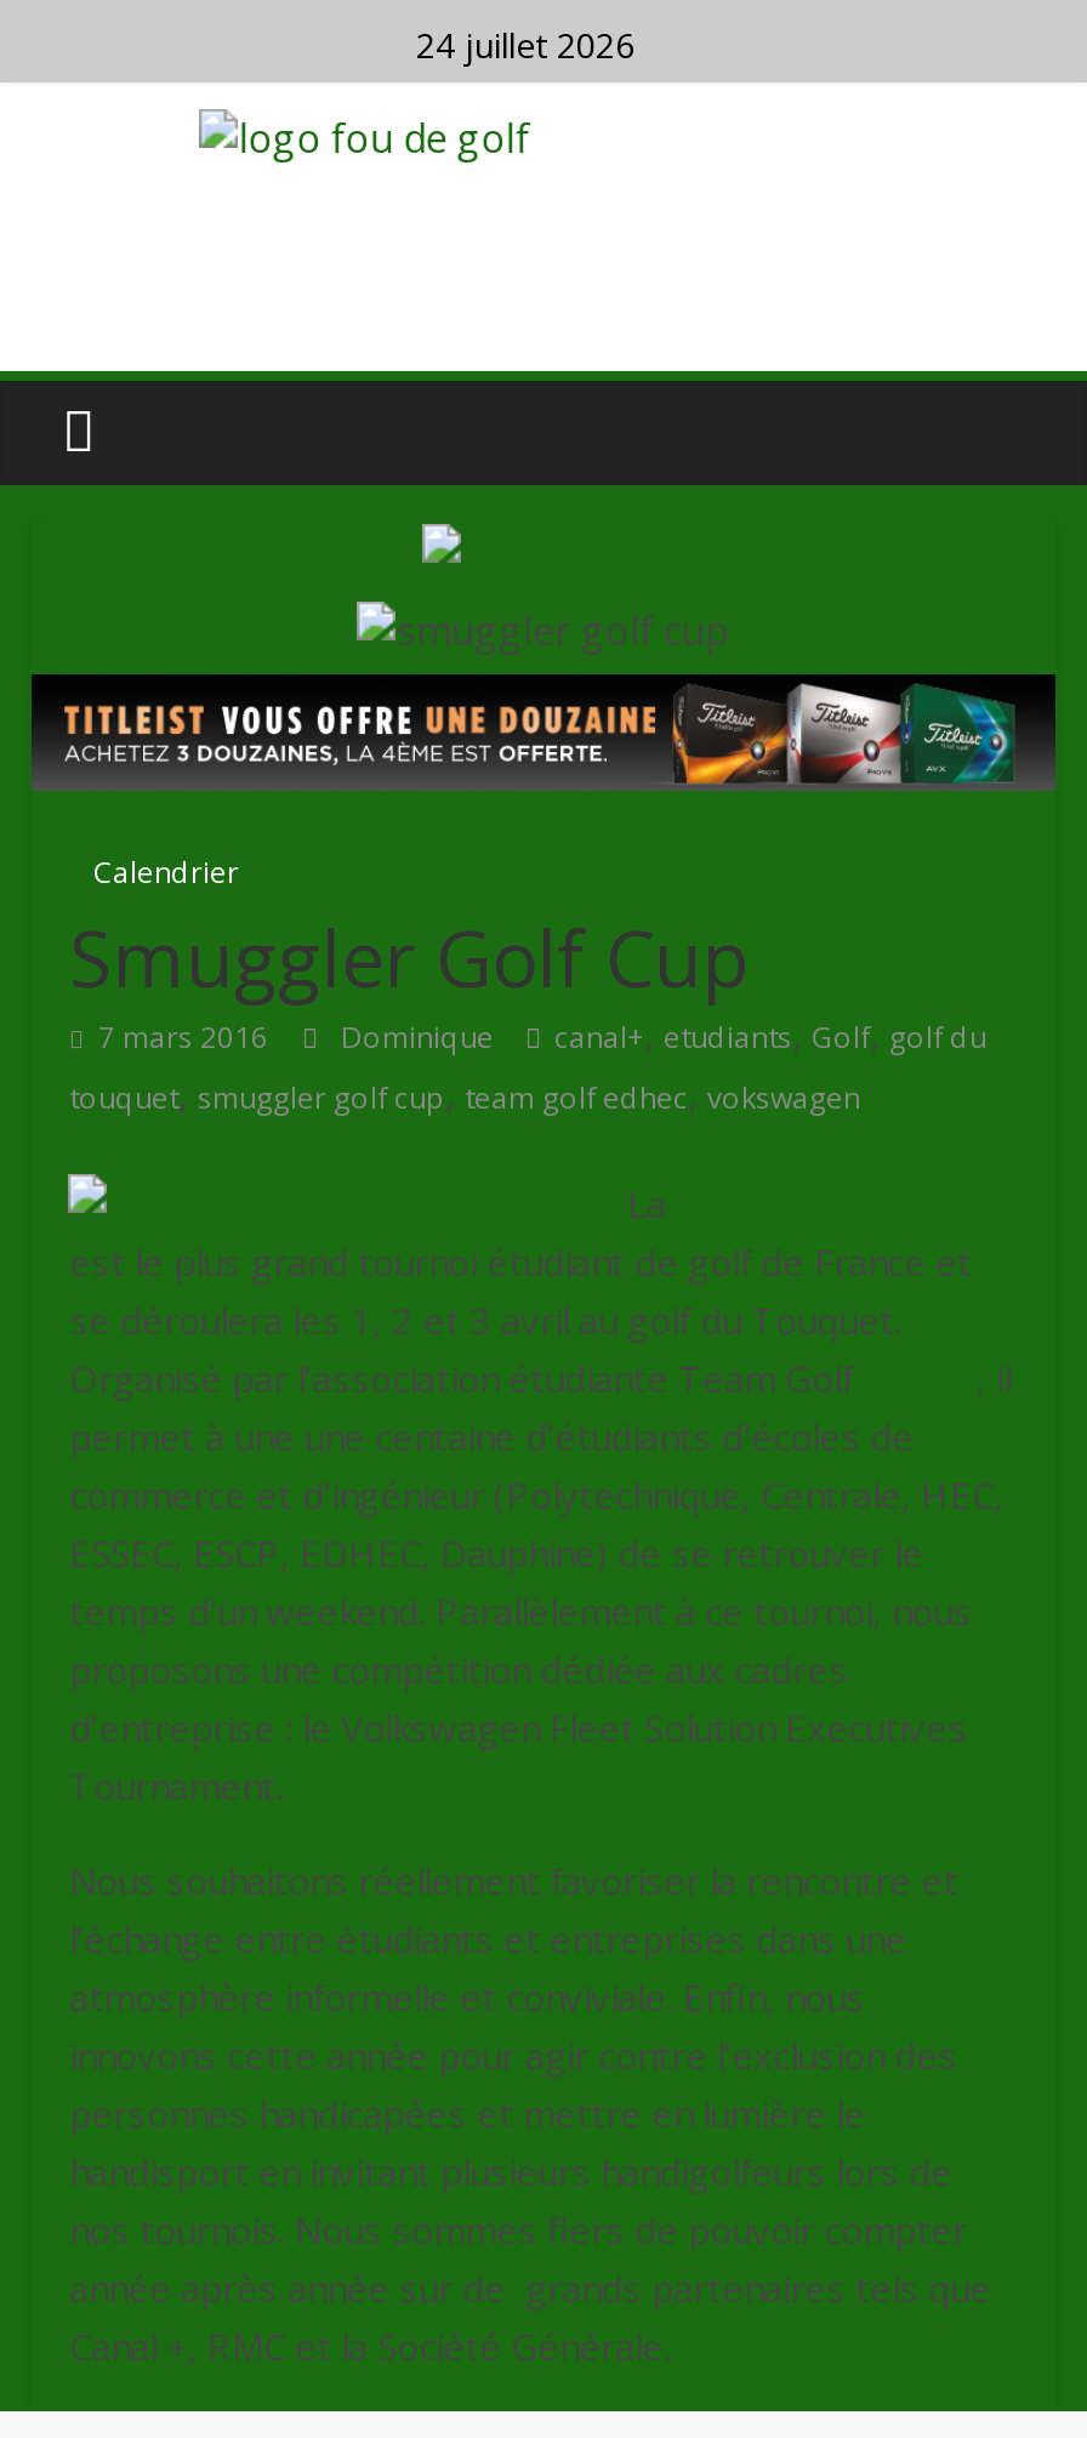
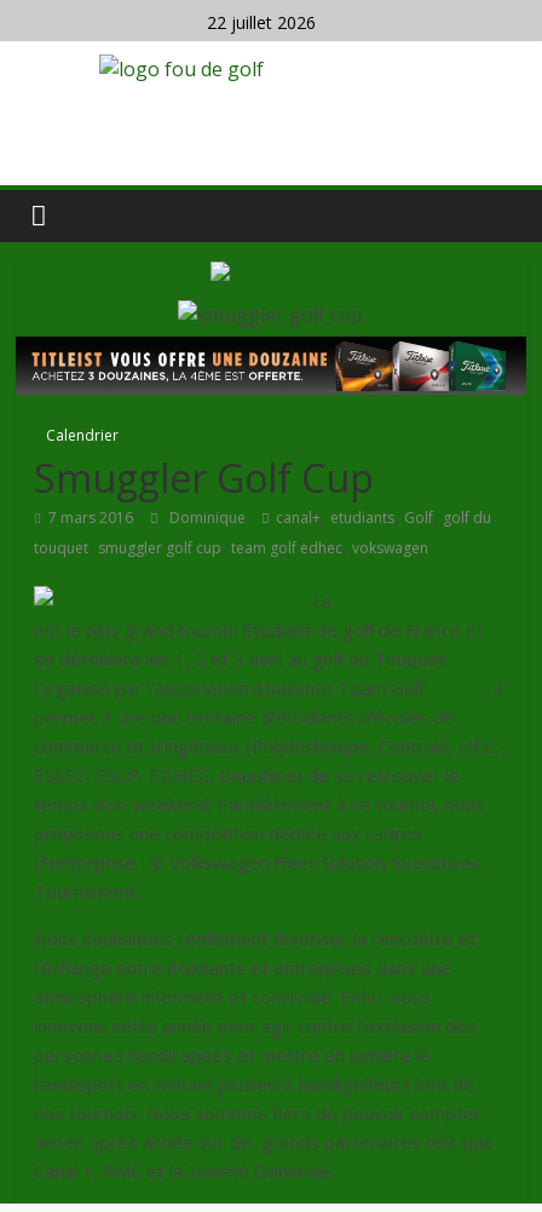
- 24 juillet 2026
+ 22 juillet 2026
